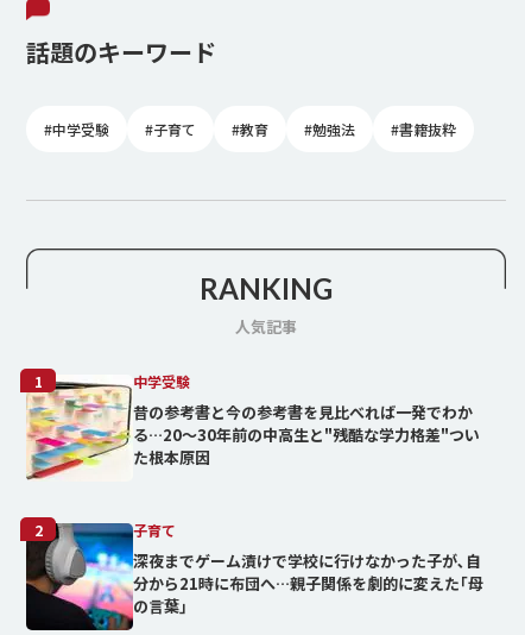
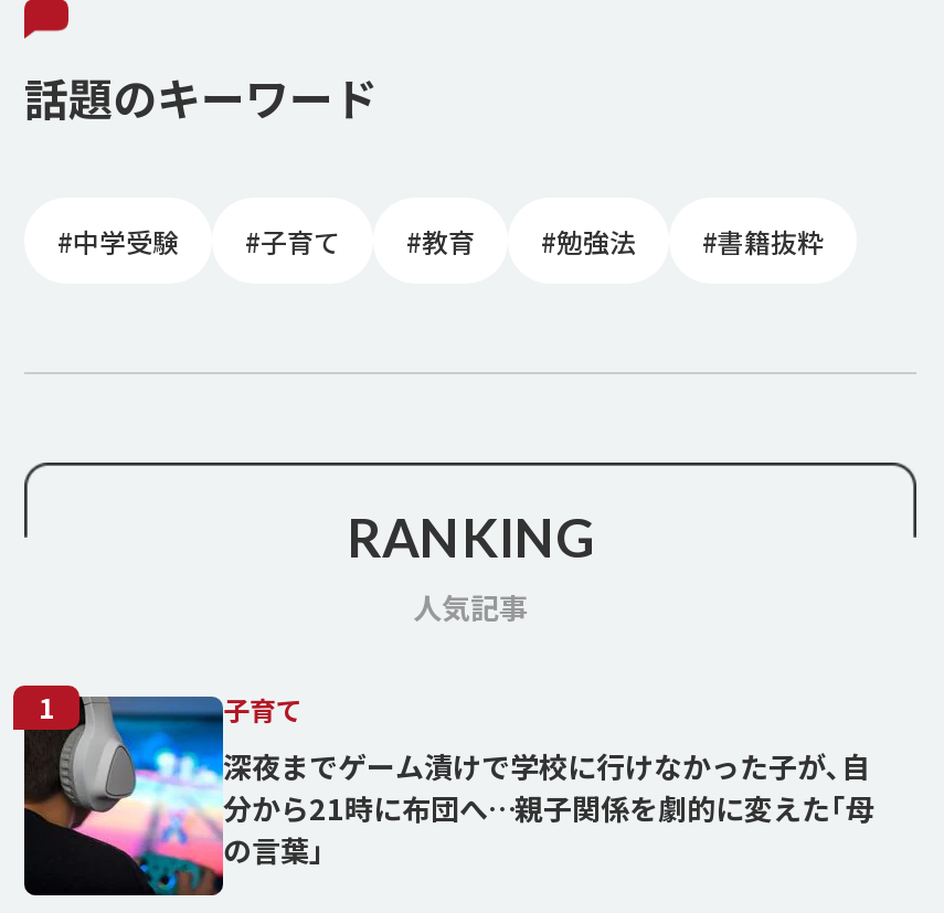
- [image]
- 中学受験
- 昔の参考書と今の参考書を見比べれば一発でわか
- る…20～30年前の中高生と"残酷な学力格差"つい
- た根本原因
- 2
